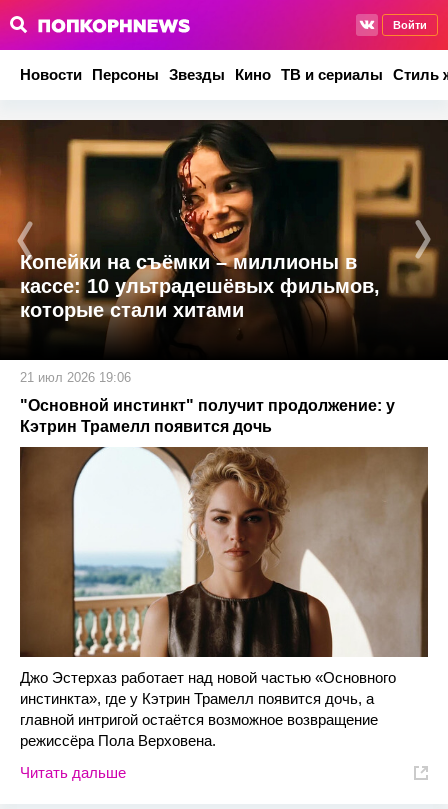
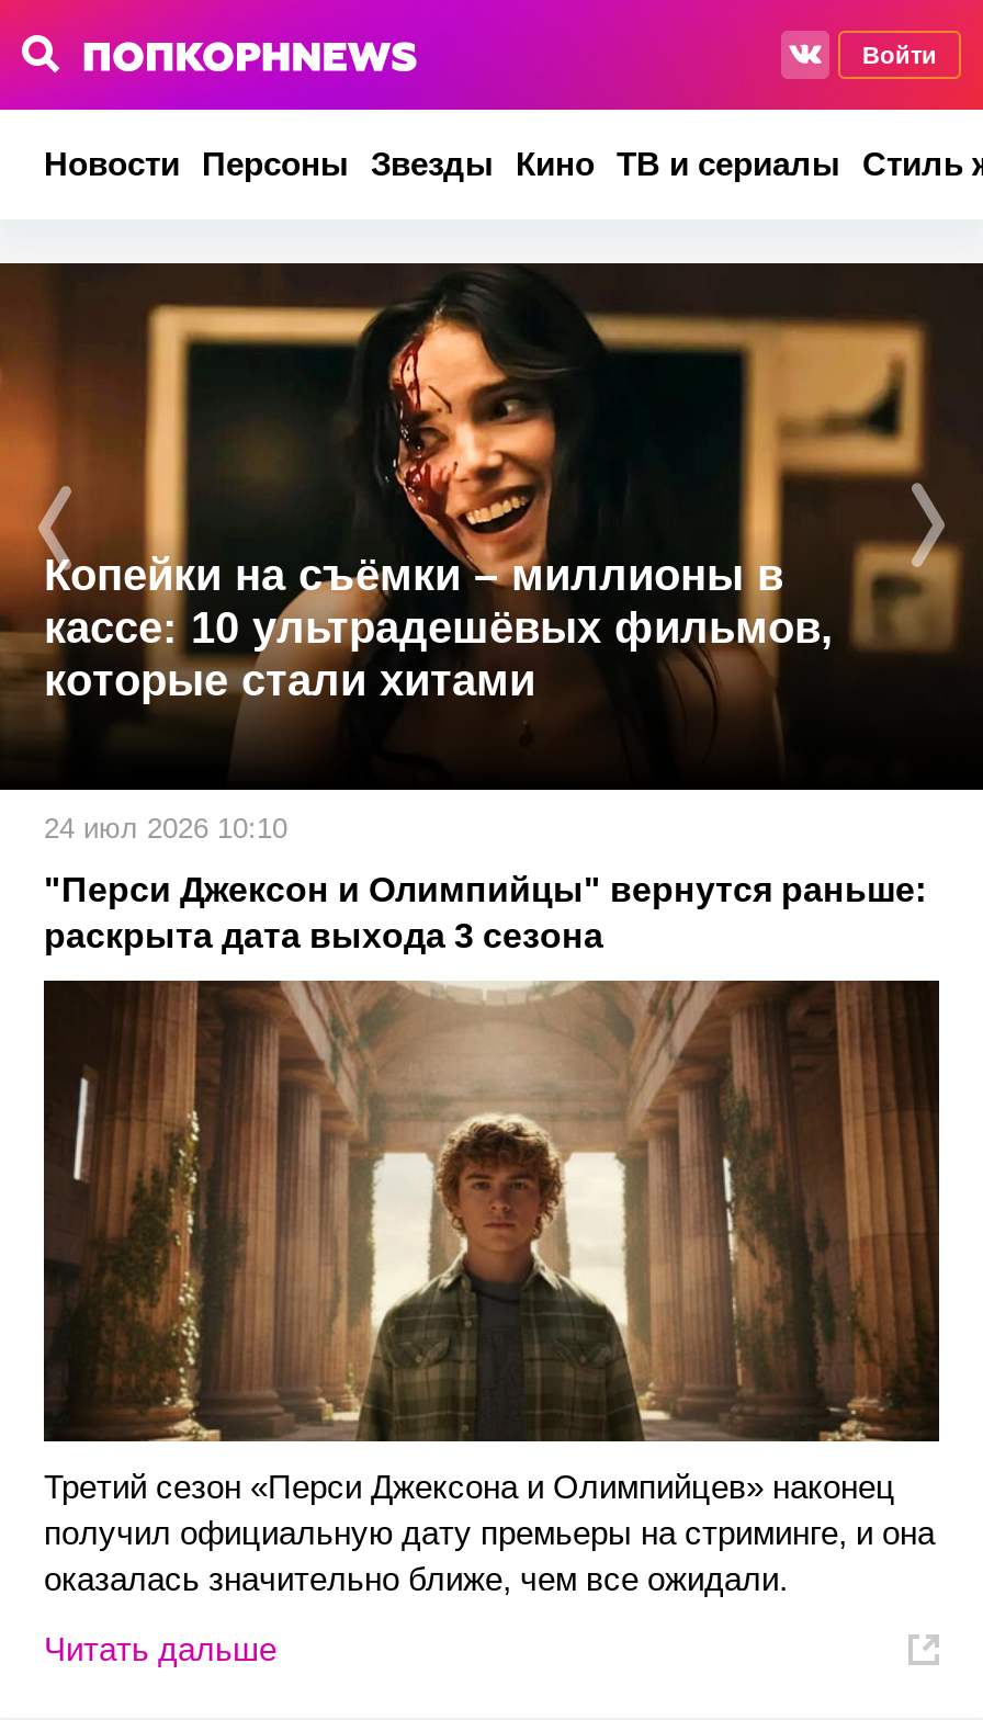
- 21 июл 2026 19:06
+ 24 июл 2026 10:10

- "Основной инстинкт" получит продолжение: у
- Кэтрин Трамелл появится дочь
+ "Перси Джексон и Олимпийцы" вернутся раньше:
+ раскрыта дата выхода 3 сезона

- [image]
- Джо Эстерхаз работает над новой частью «Основного
- инстинкта», где у Кэтрин Трамелл появится дочь, а
- главной интригой остаётся возможное возвращение
- режиссёра Пола Верховена.
+ [image]
+ Третий сезон «Перси Джексона и Олимпийцев» наконец
+ получил официальную дату премьеры на стриминге, и она
+ оказалась значительно ближе, чем все ожидали.
